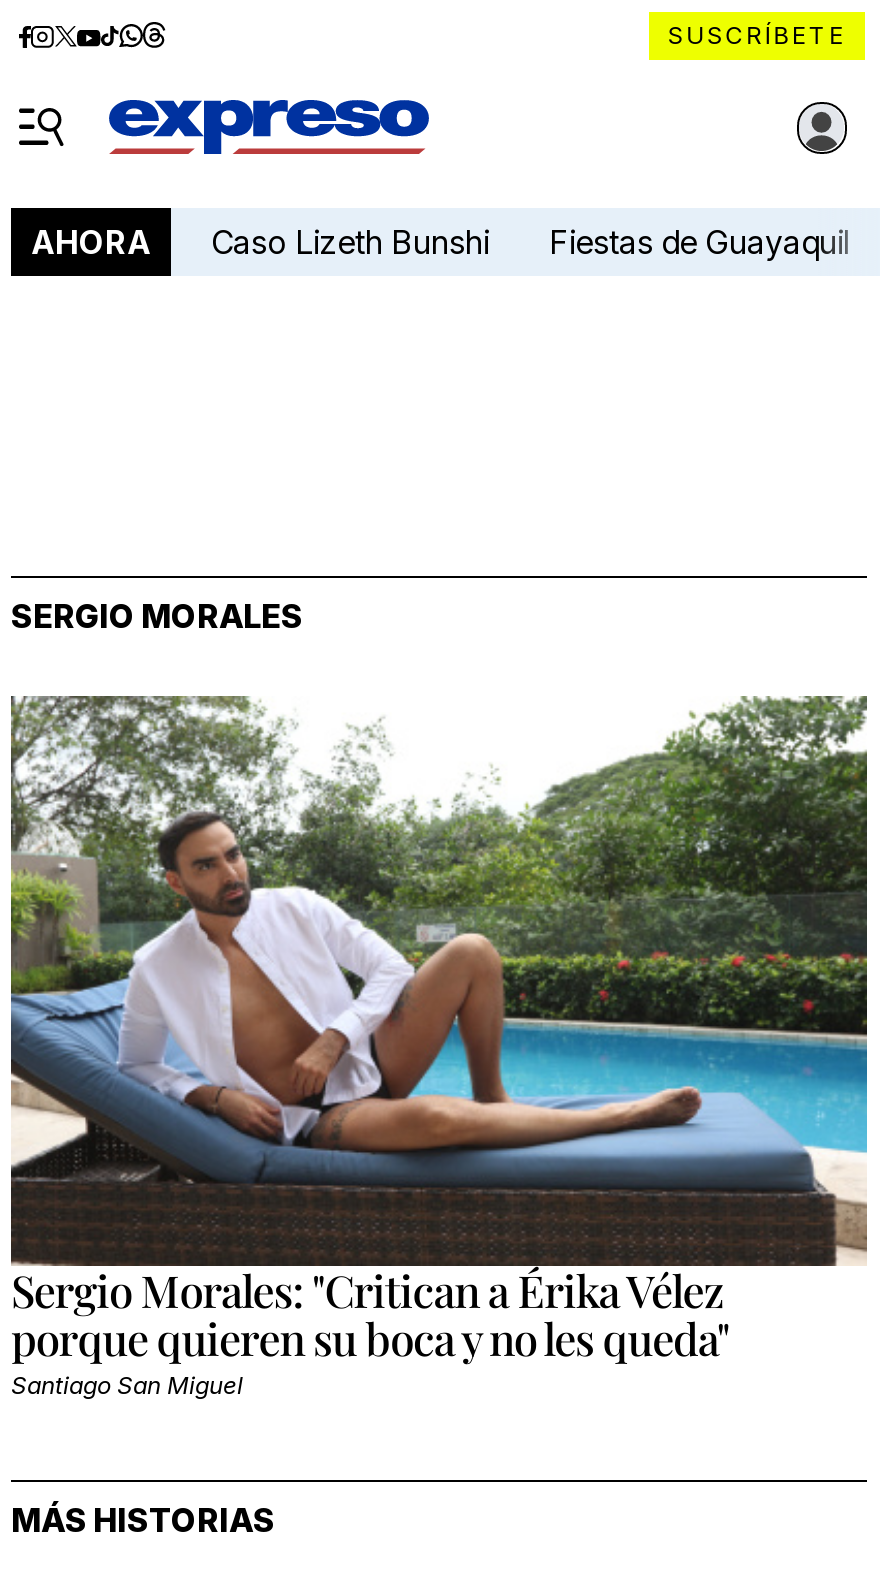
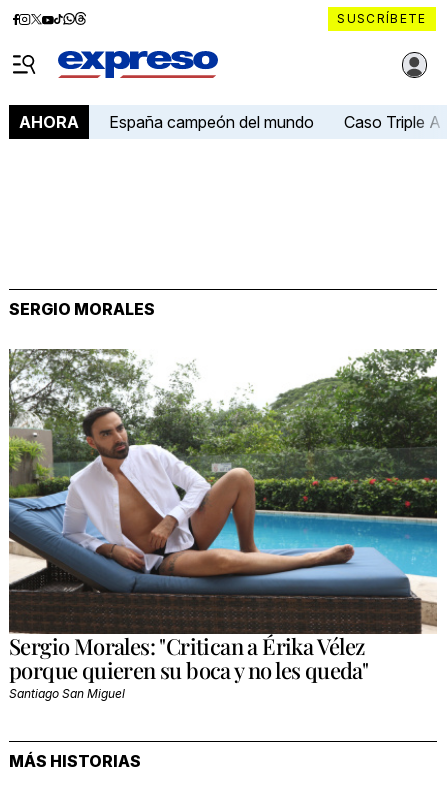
- Caso Lizeth Bunshi
- Fiestas de Guayaquil
+ España campeón del mundo
+ Caso Triple A
